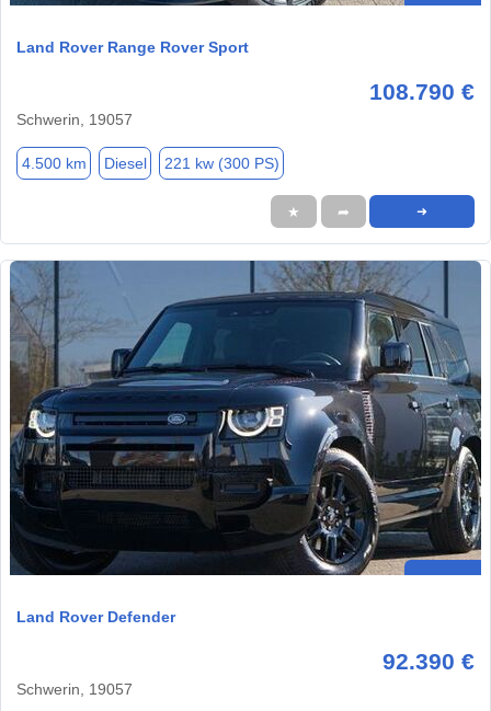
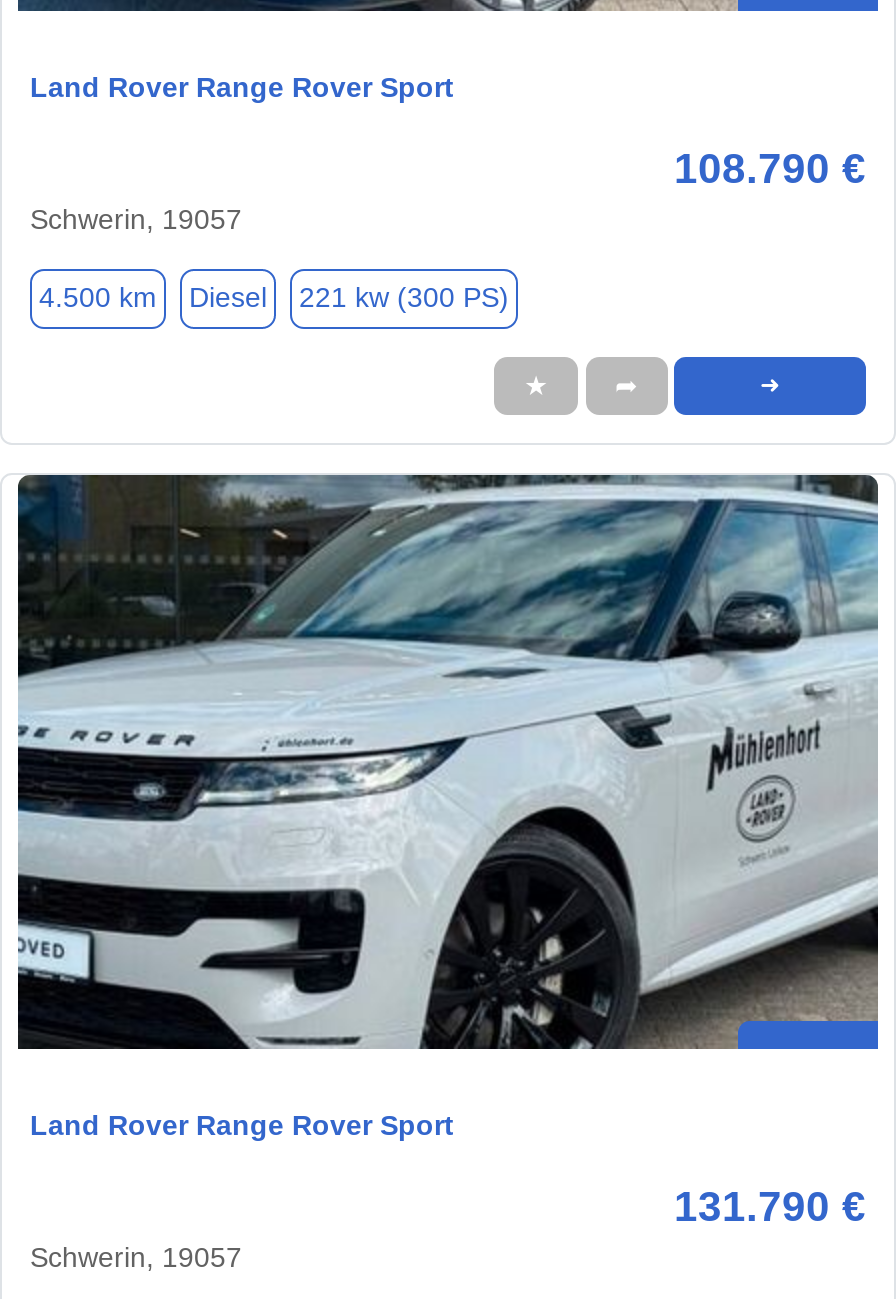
- [image]
- Land Rover Defender
+ [image]
+ Land Rover Range Rover Sport

- 92.390 €
+ 131.790 €
